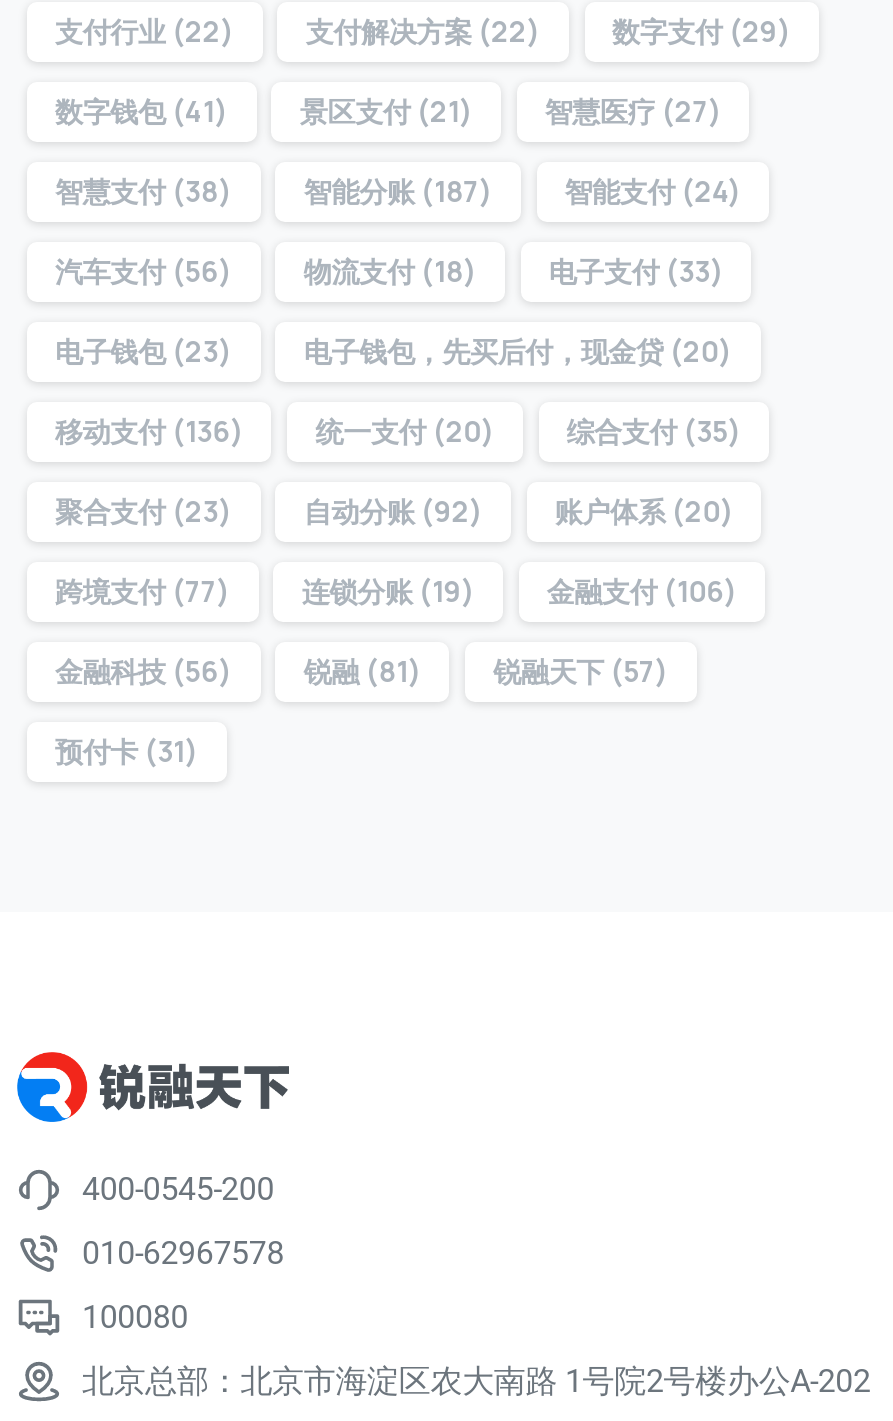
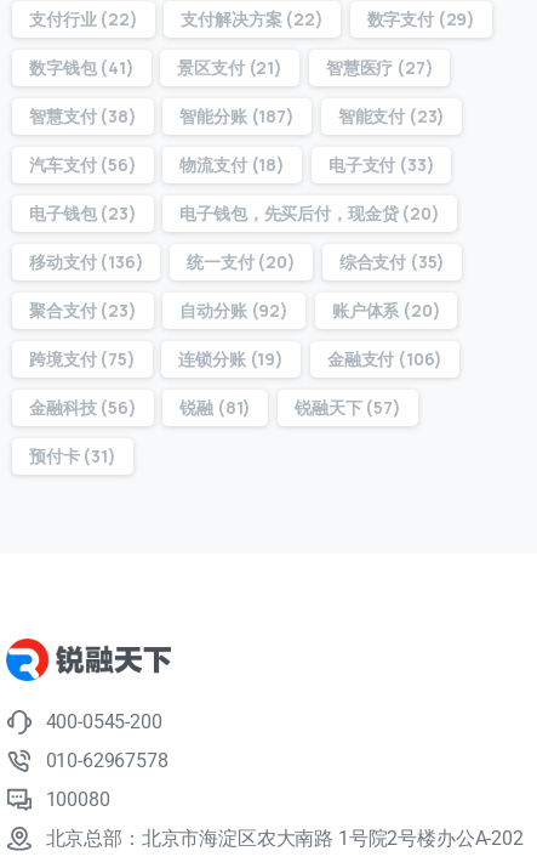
- 智慧支付(38) 智能分账(187) 智能支付(24)
+ 智慧支付(38) 智能分账(187) 智能支付(23)

- 跨境支付(77) 连锁分账(19) 金融支付(106)
+ 跨境支付(75) 连锁分账(19) 金融支付(106)
